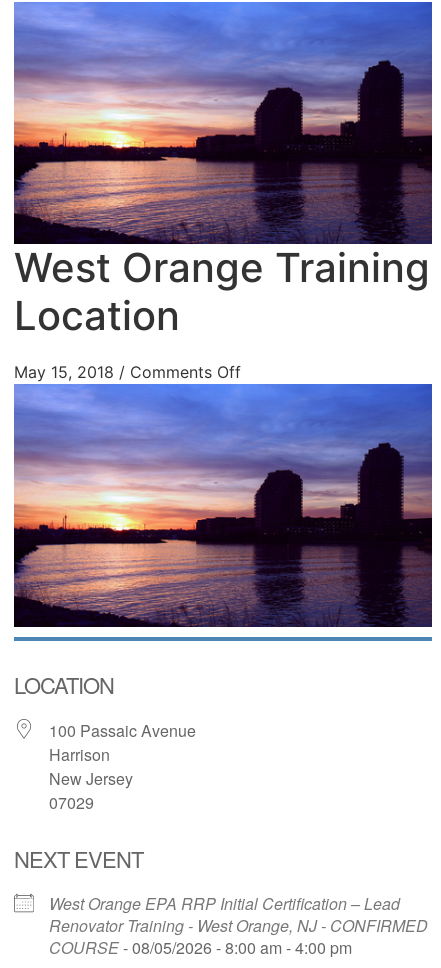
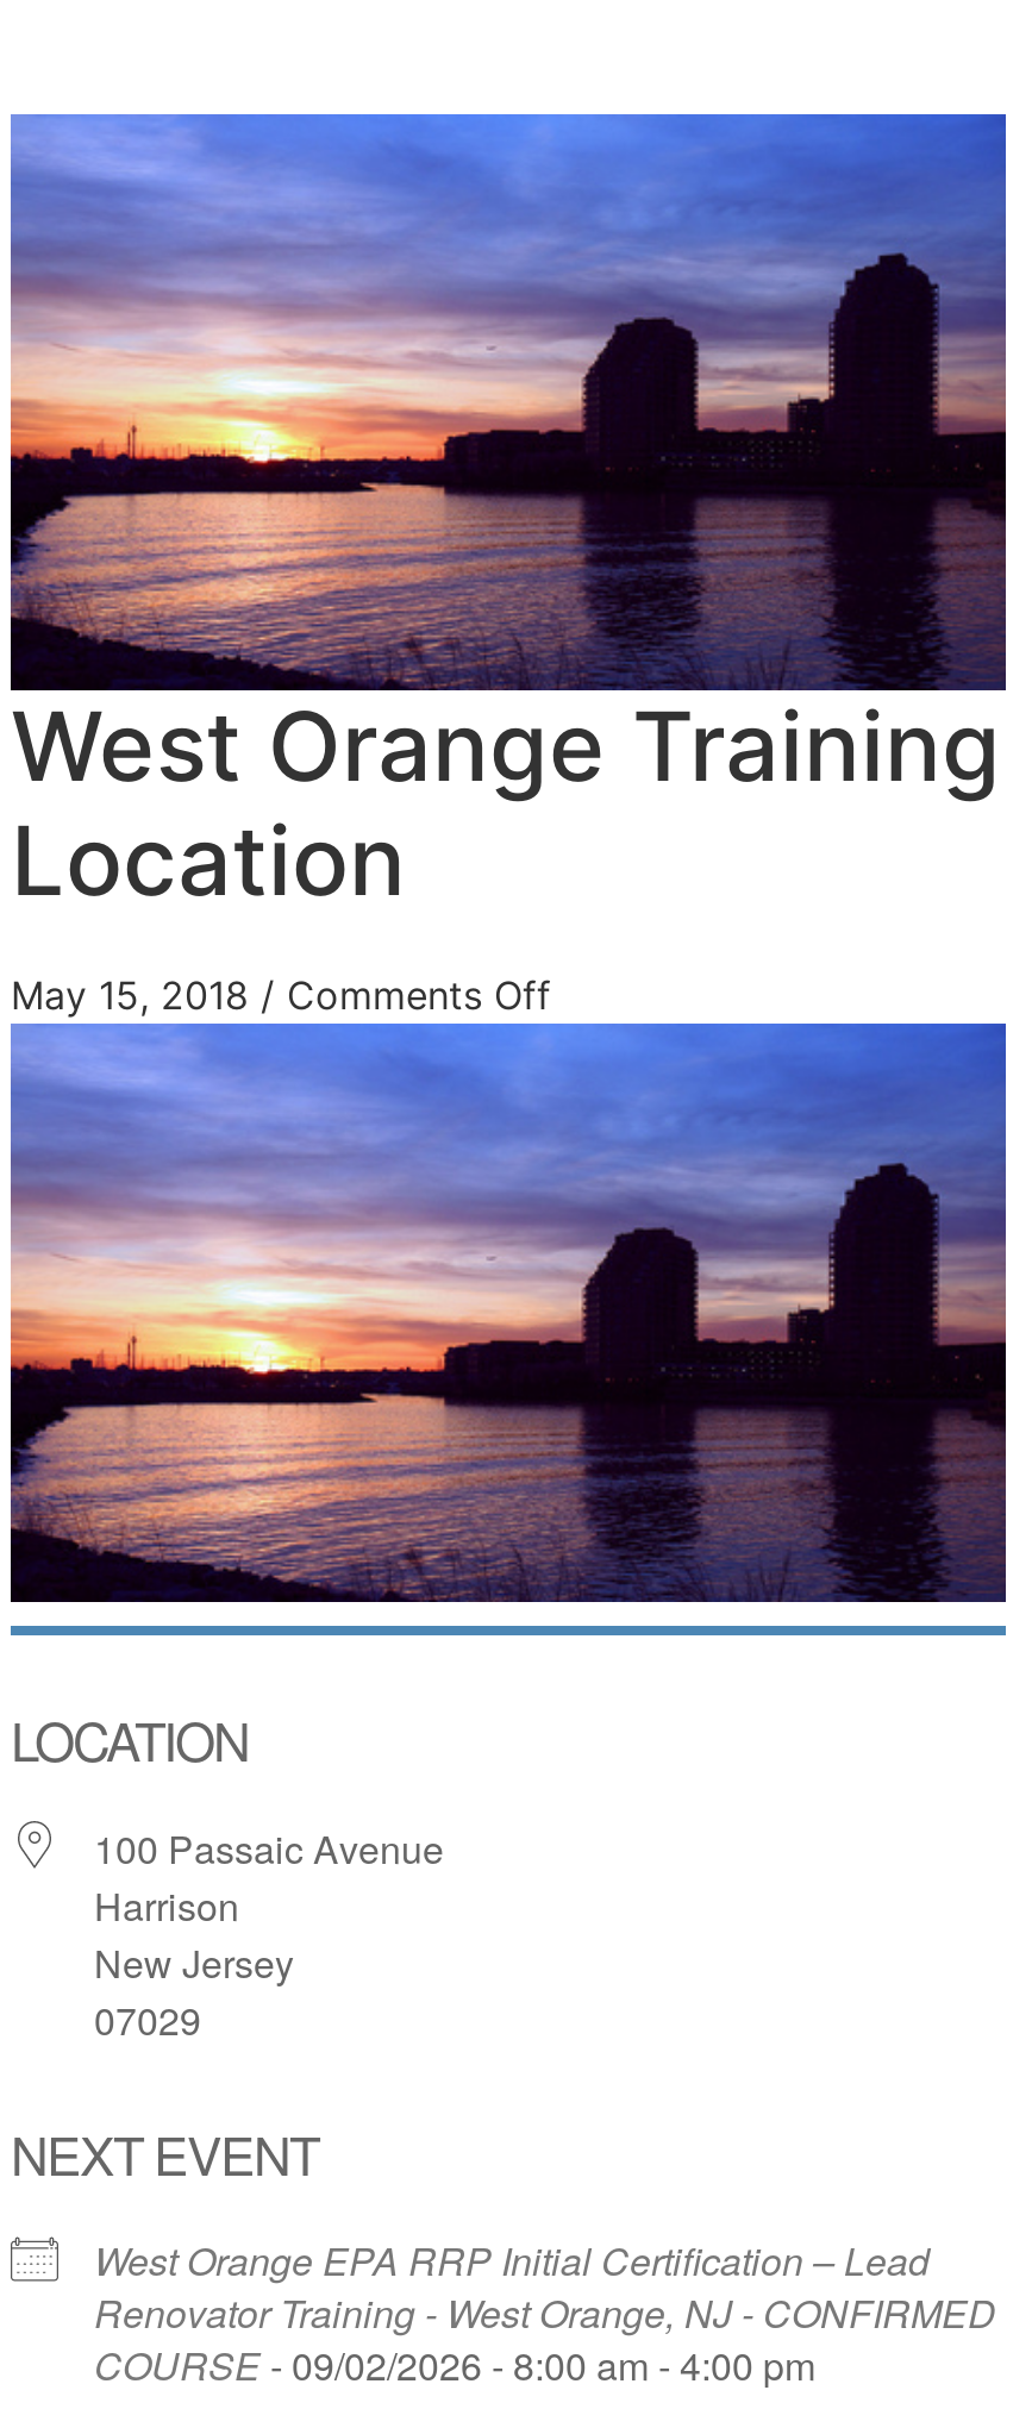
- COURSE - 08/05/2026 - 8:00 am - 4:00 pm
+ COURSE - 09/02/2026 - 8:00 am - 4:00 pm
